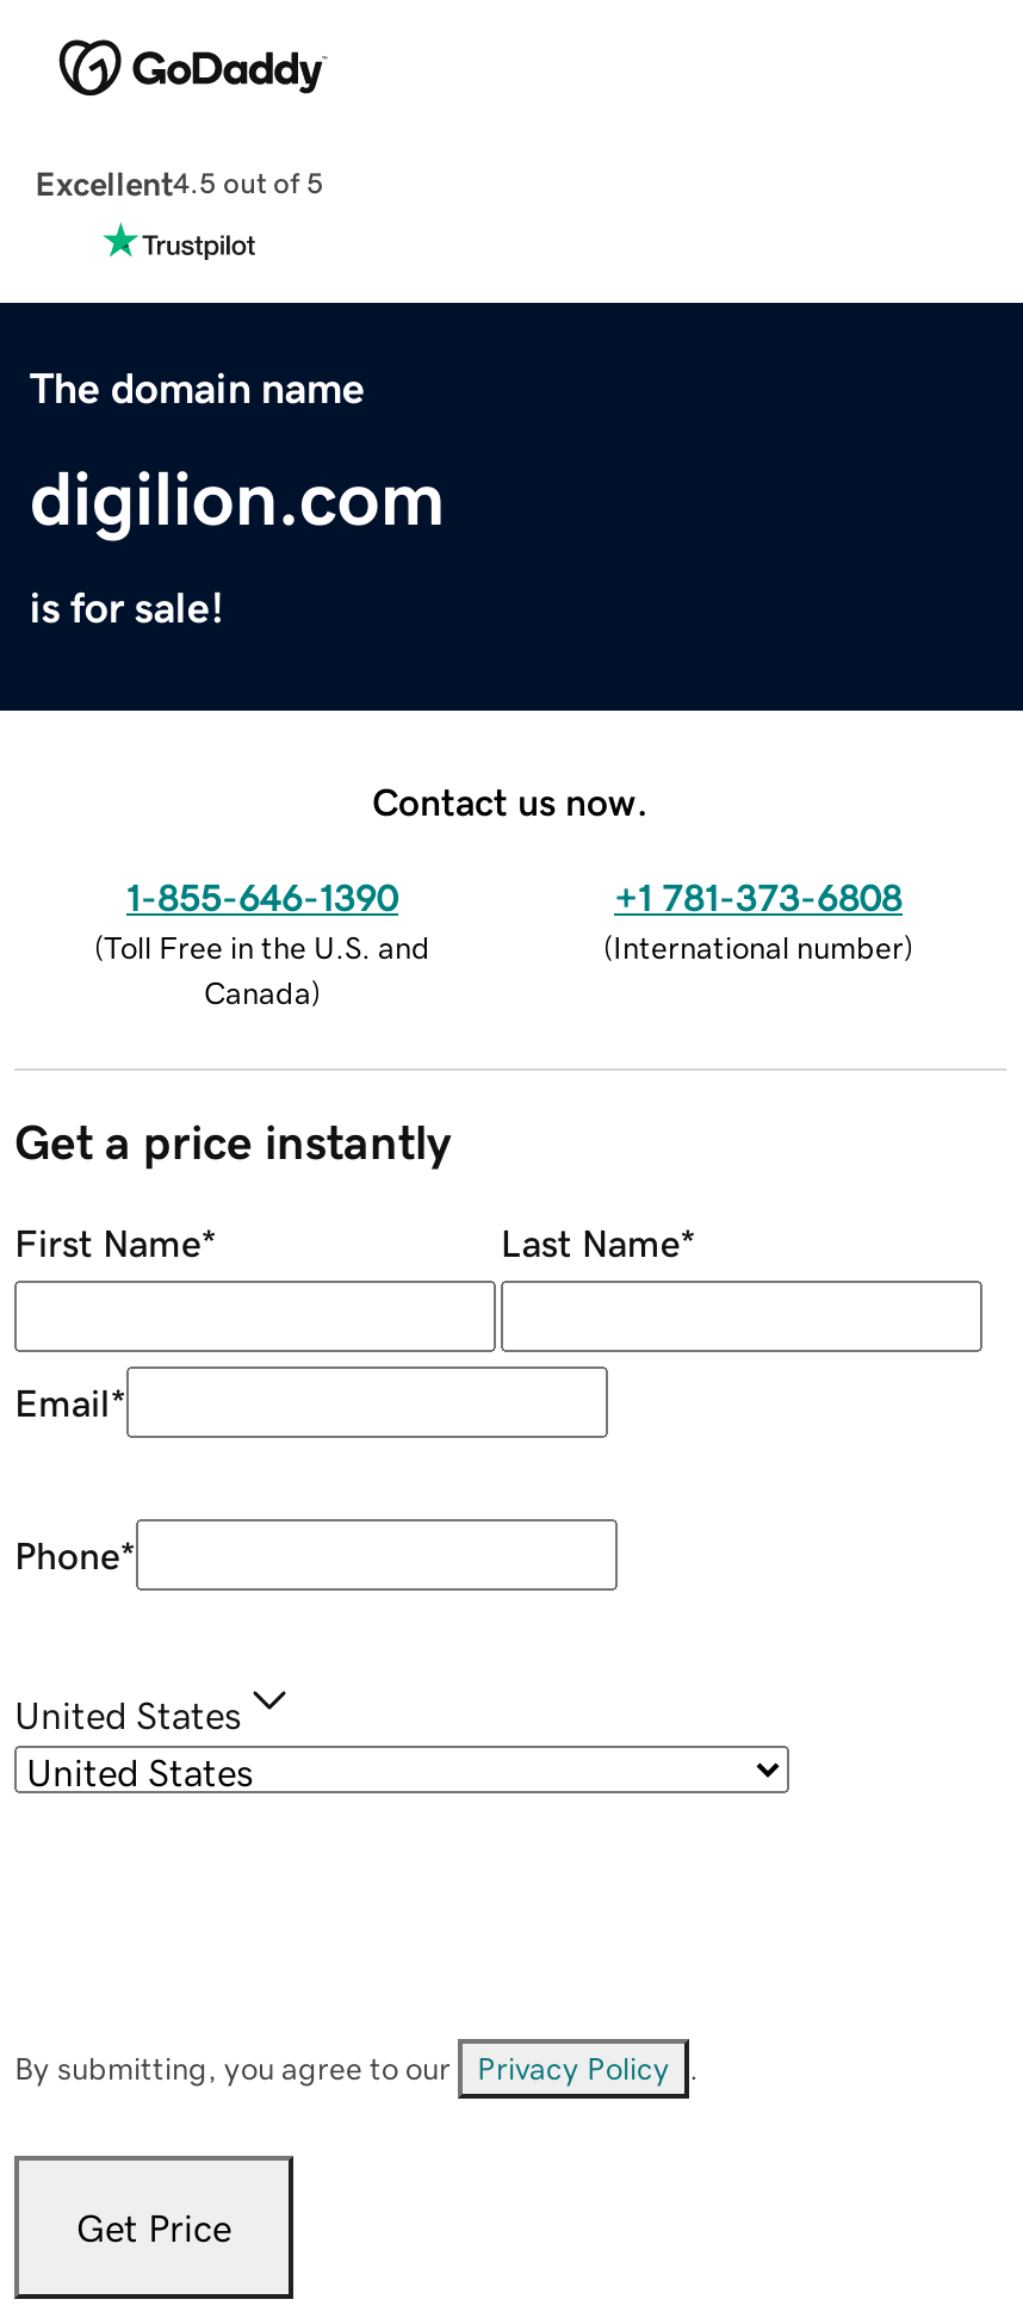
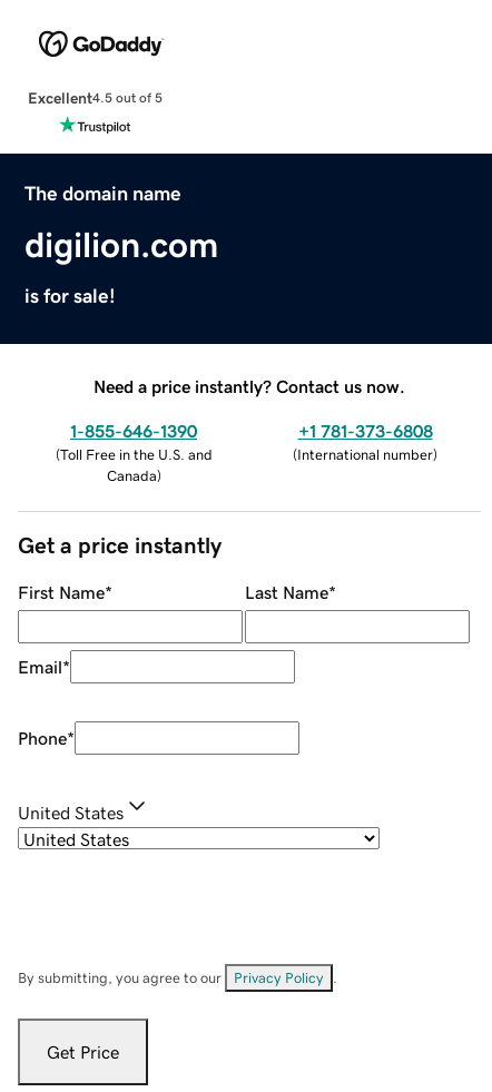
- Contact us now.
+ Need a price instantly? Contact us now.
